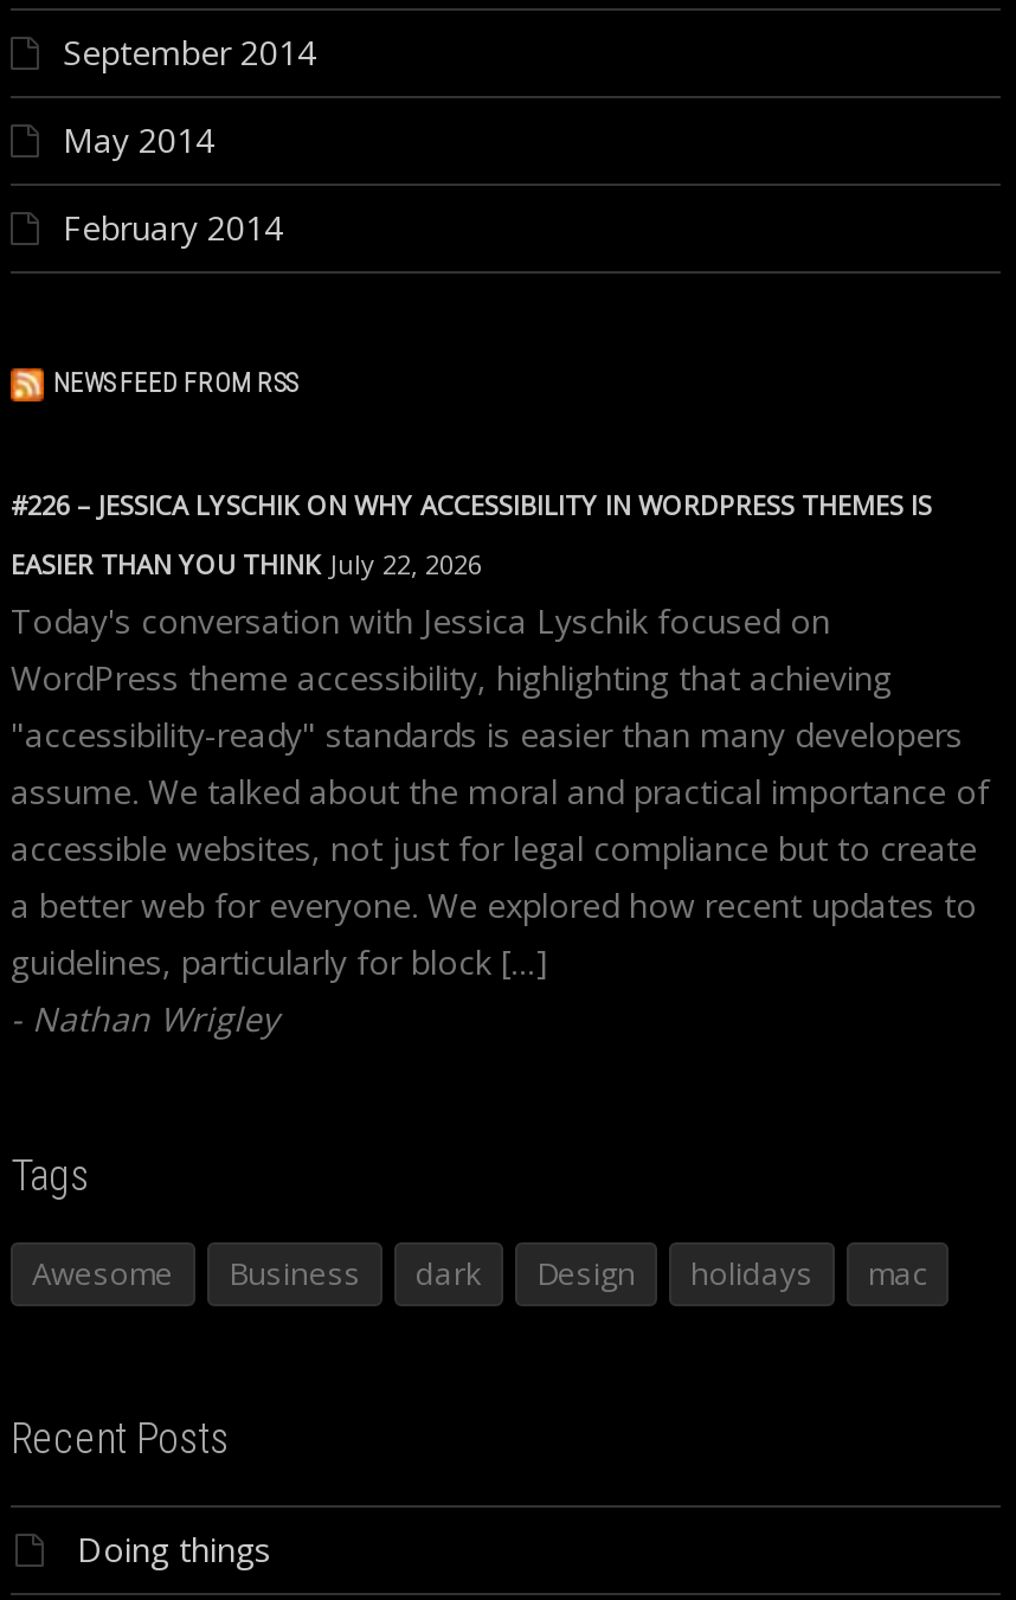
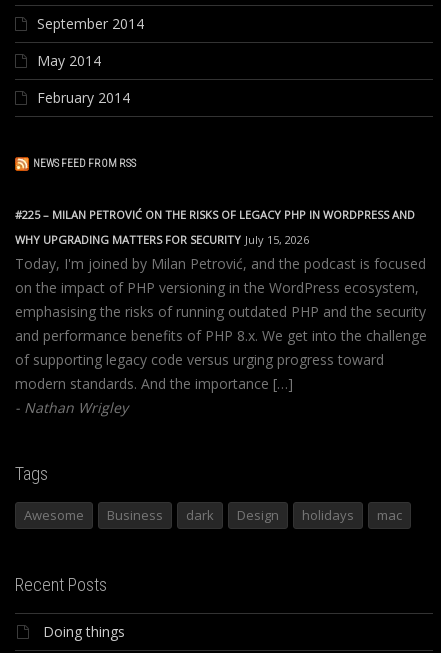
- #226 – JESSICA LYSCHIK ON WHY ACCESSIBILITY IN WORDPRESS THEMES IS
+ #225 – MILAN PETROVIĆ ON THE RISKS OF LEGACY PHP IN WORDPRESS AND

- EASIER THAN YOU THINK July 22, 2026
- Today's conversation with Jessica Lyschik focused on
- WordPress theme accessibility, highlighting that achieving
- "accessibility-ready" standards is easier than many developers
- assume. We talked about the moral and practical importance of
- accessible websites, not just for legal compliance but to create
- a better web for everyone. We explored how recent updates to
- guidelines, particularly for block […]
+ WHY UPGRADING MATTERS FOR SECURITY July 15, 2026
+ Today, I'm joined by Milan Petrović, and the podcast is focused
+ on the impact of PHP versioning in the WordPress ecosystem,
+ emphasising the risks of running outdated PHP and the security
+ and performance benefits of PHP 8.x. We get into the challenge
+ of supporting legacy code versus urging progress toward
+ modern standards. And the importance […]
